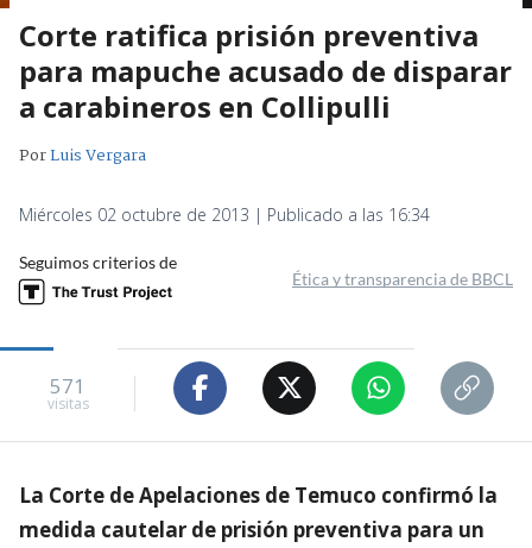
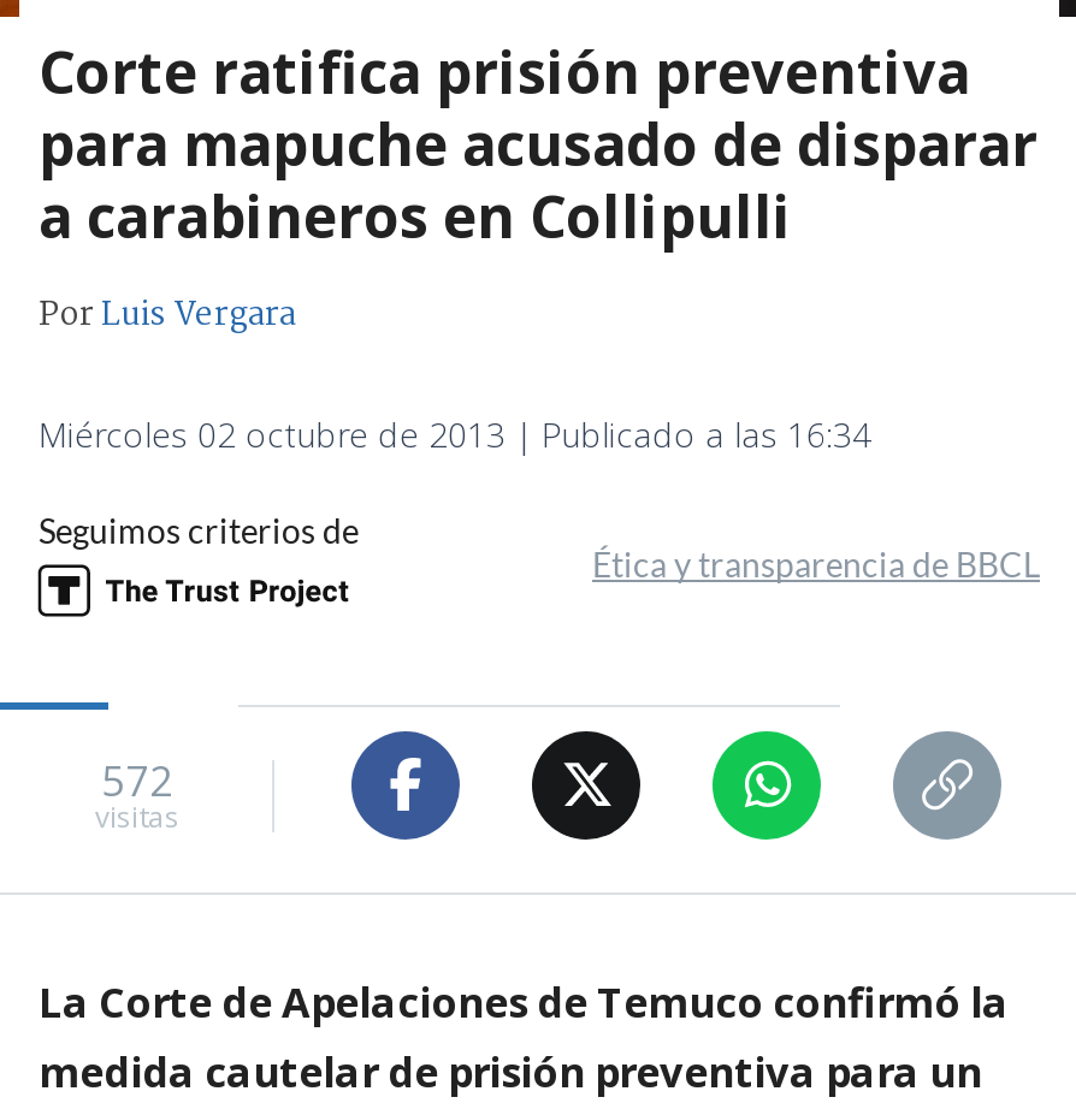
- 571
+ 572
